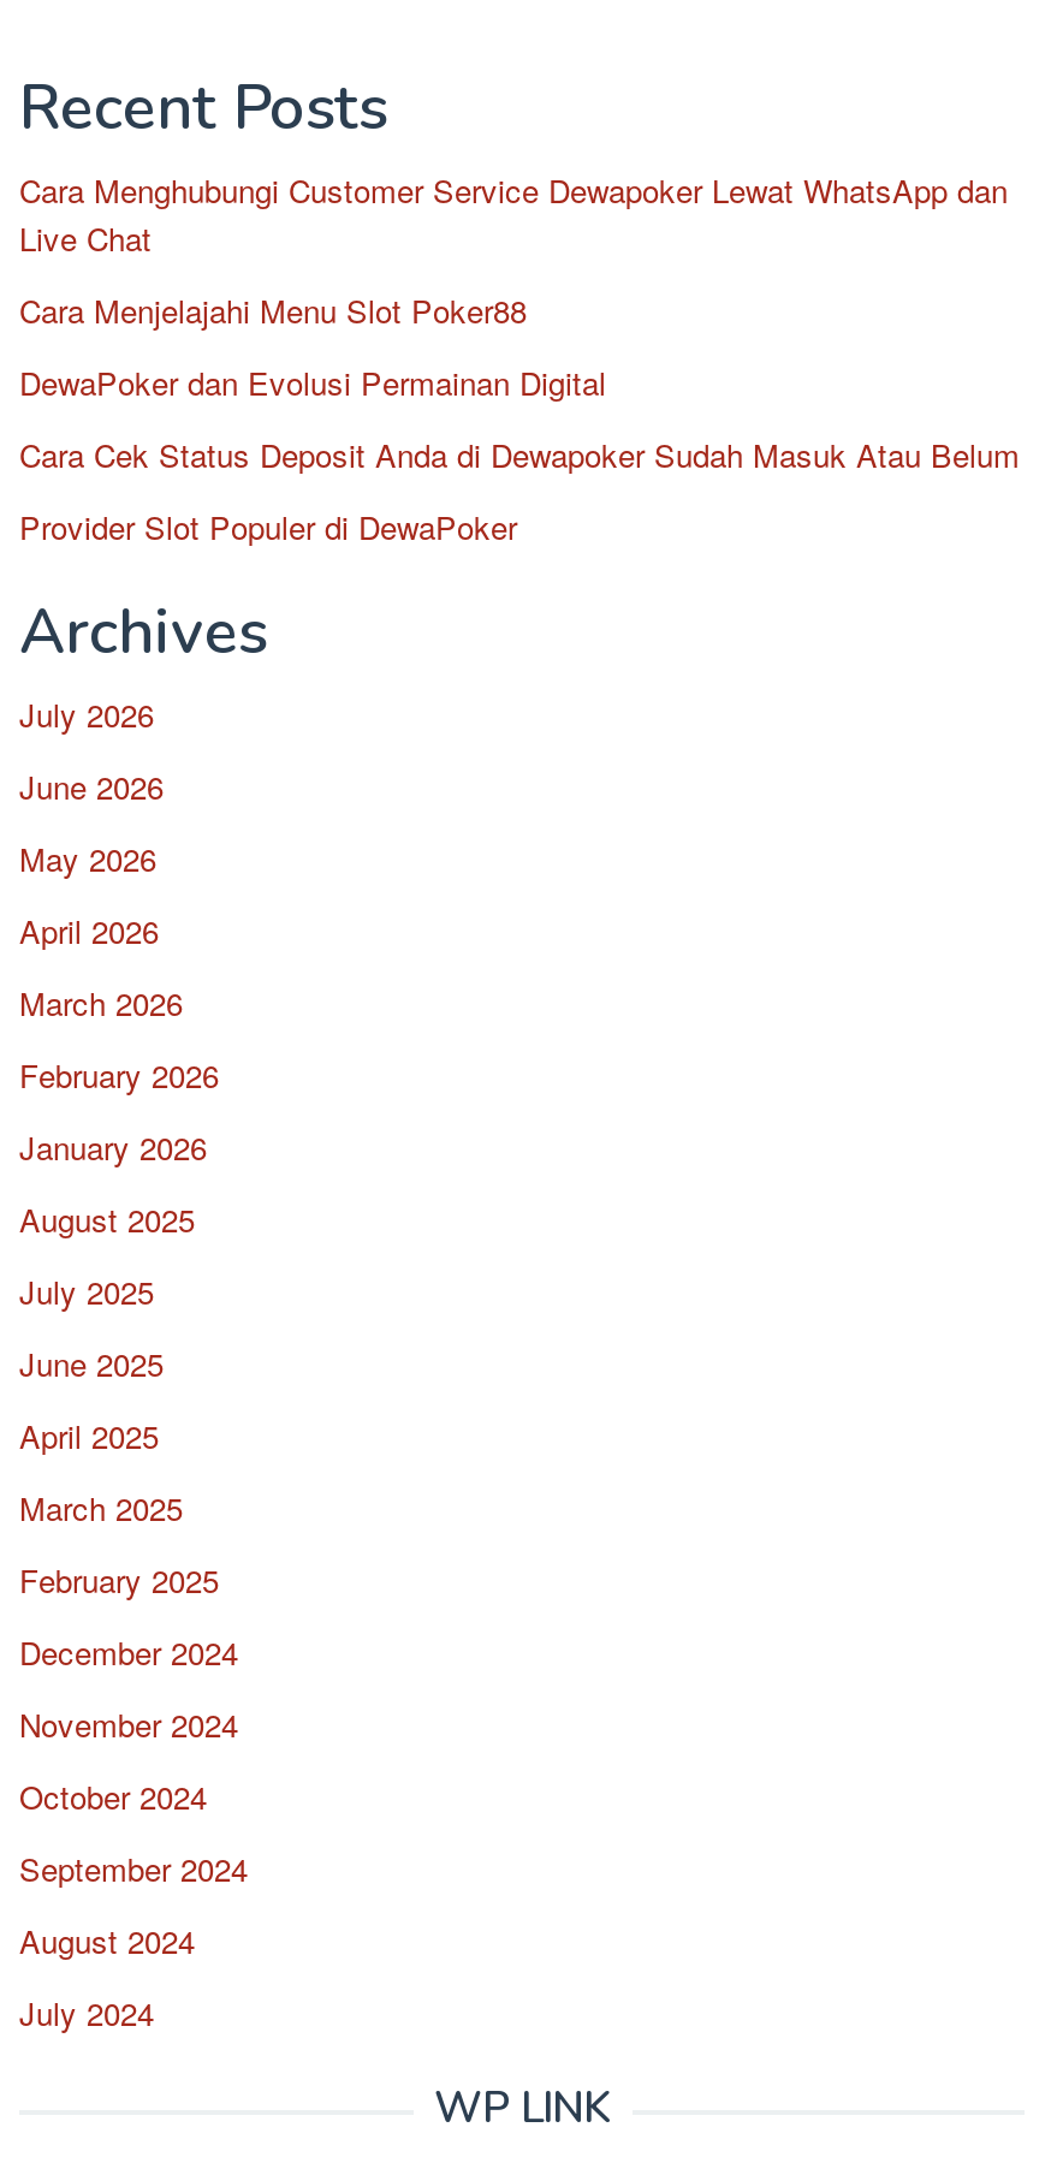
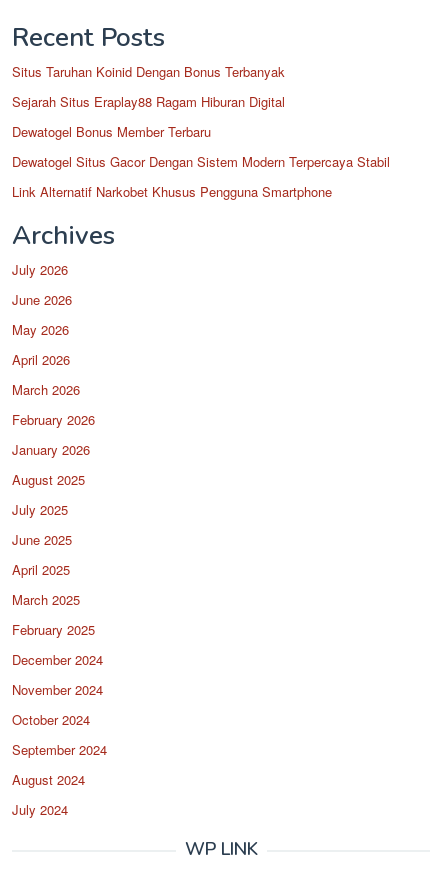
- Cara Menghubungi Customer Service Dewapoker Lewat WhatsApp dan
- Live Chat
+ Situs Taruhan Koinid Dengan Bonus Terbanyak

- Cara Menjelajahi Menu Slot Poker88
+ Sejarah Situs Eraplay88 Ragam Hiburan Digital

- DewaPoker dan Evolusi Permainan Digital
+ Dewatogel Bonus Member Terbaru

- Cara Cek Status Deposit Anda di Dewapoker Sudah Masuk Atau Belum
+ Dewatogel Situs Gacor Dengan Sistem Modern Terpercaya Stabil

- Provider Slot Populer di DewaPoker
+ Link Alternatif Narkobet Khusus Pengguna Smartphone
